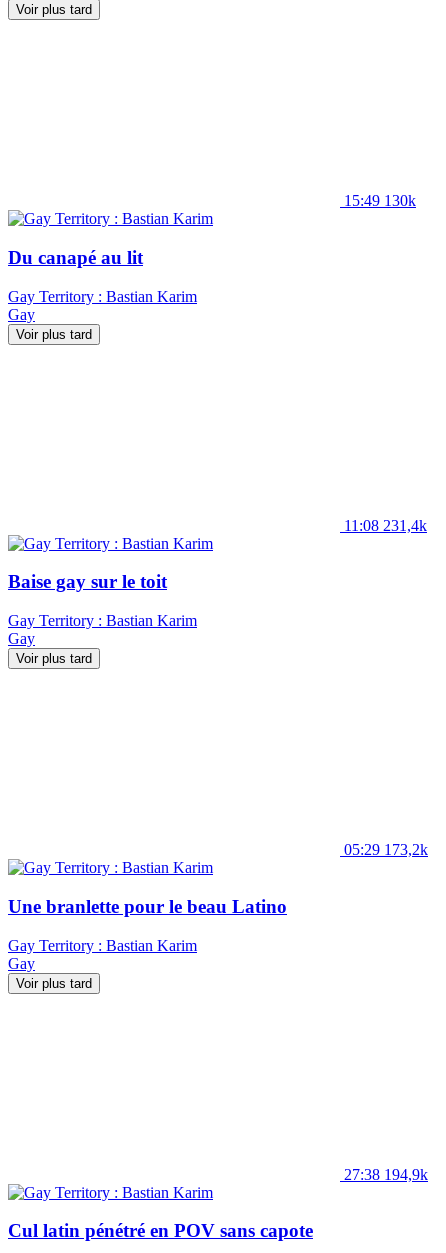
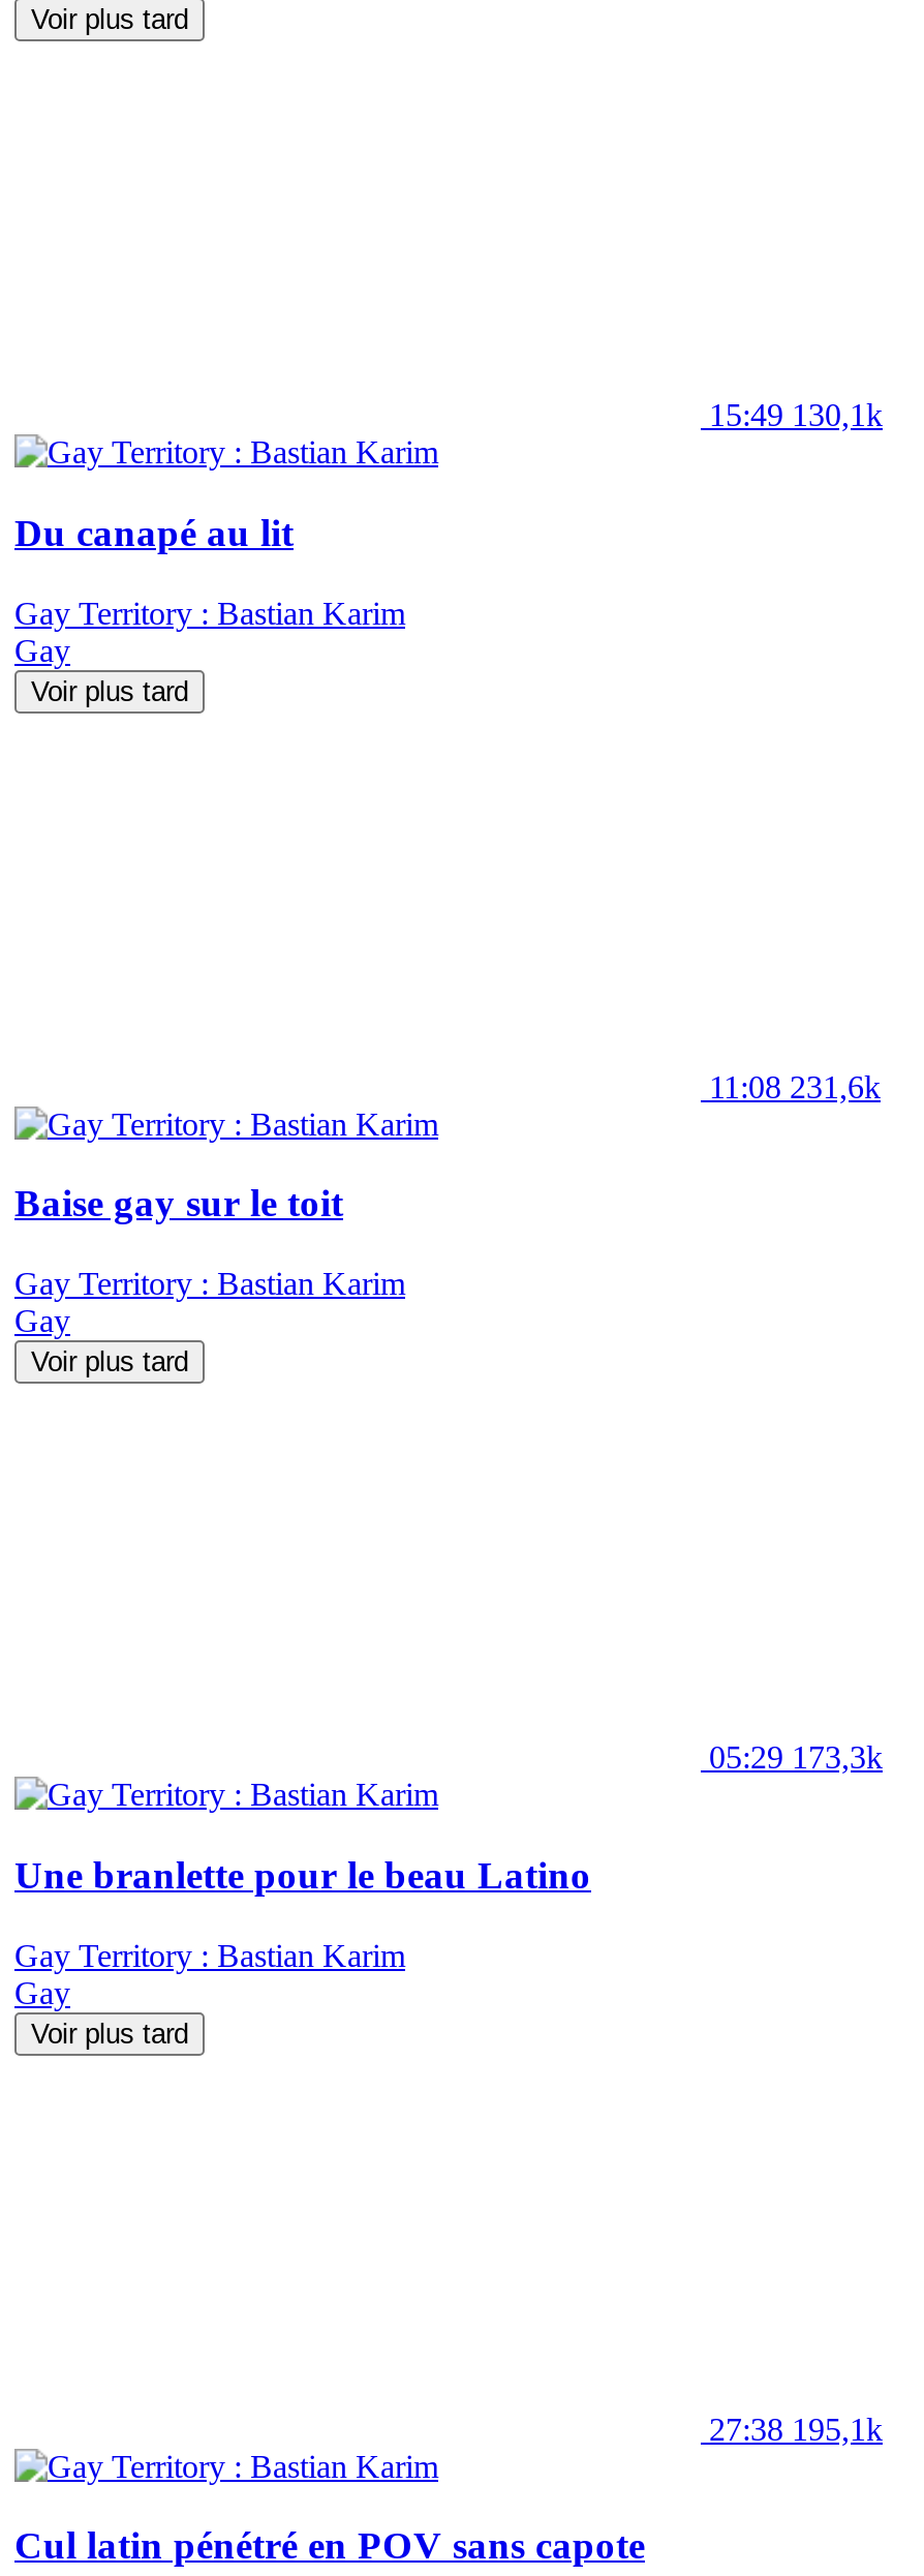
- 15:49 130k
+ 15:49 130,1k

- 11:08 231,4k
+ 11:08 231,6k

- 05:29 173,2k
+ 05:29 173,3k

- 27:38 194,9k
+ 27:38 195,1k
